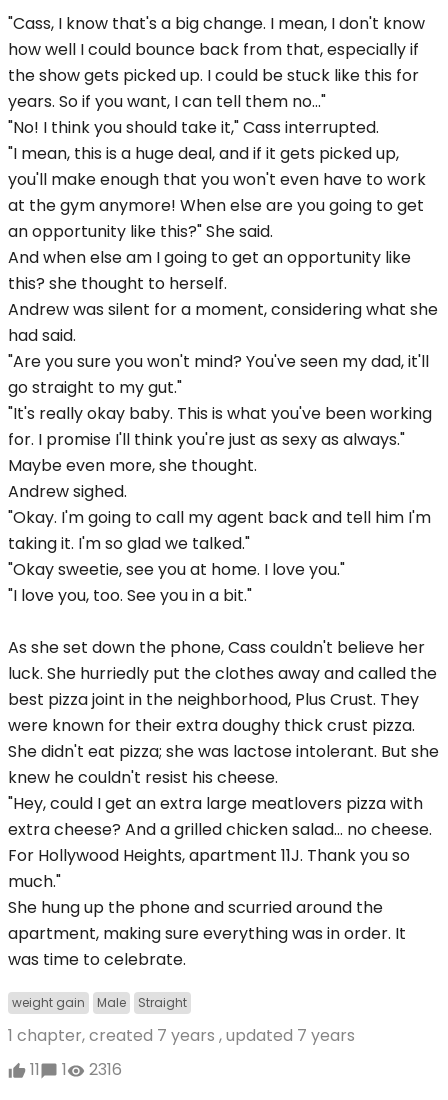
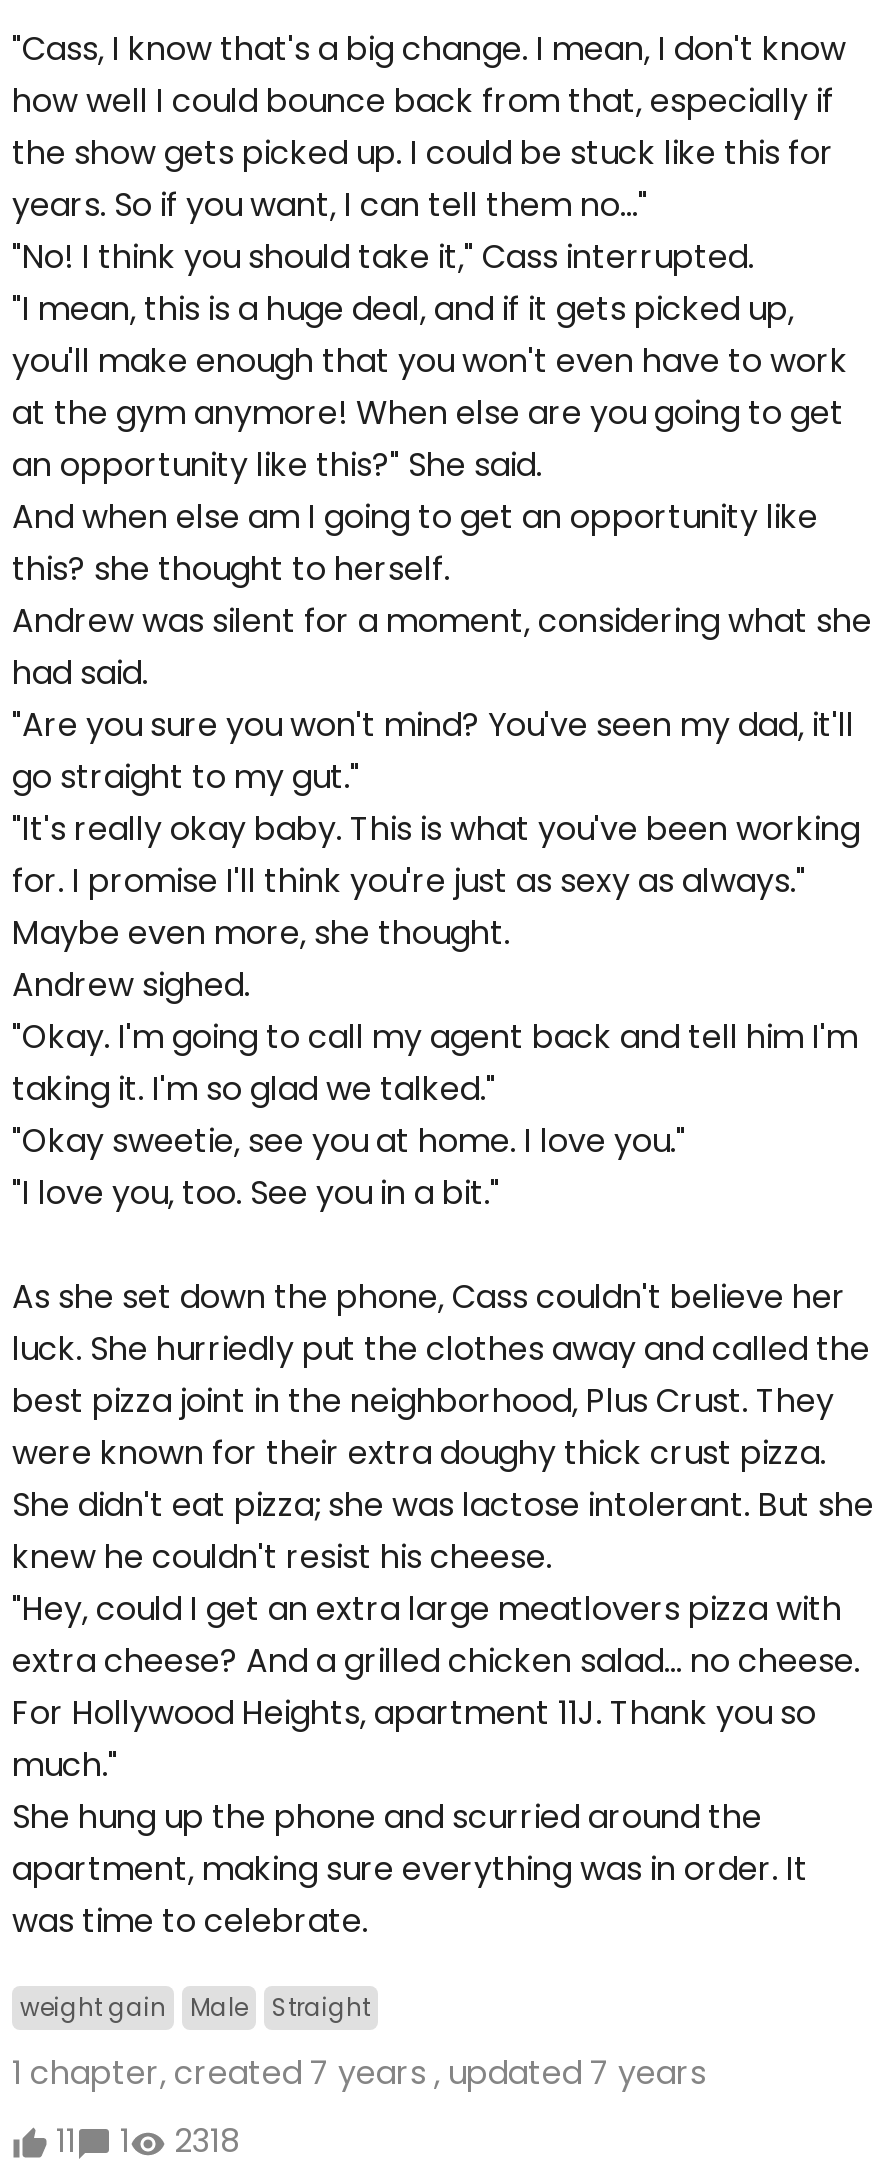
- 2316
+ 2318
